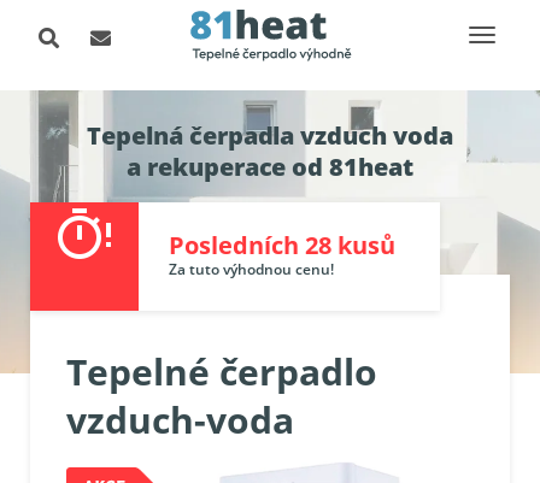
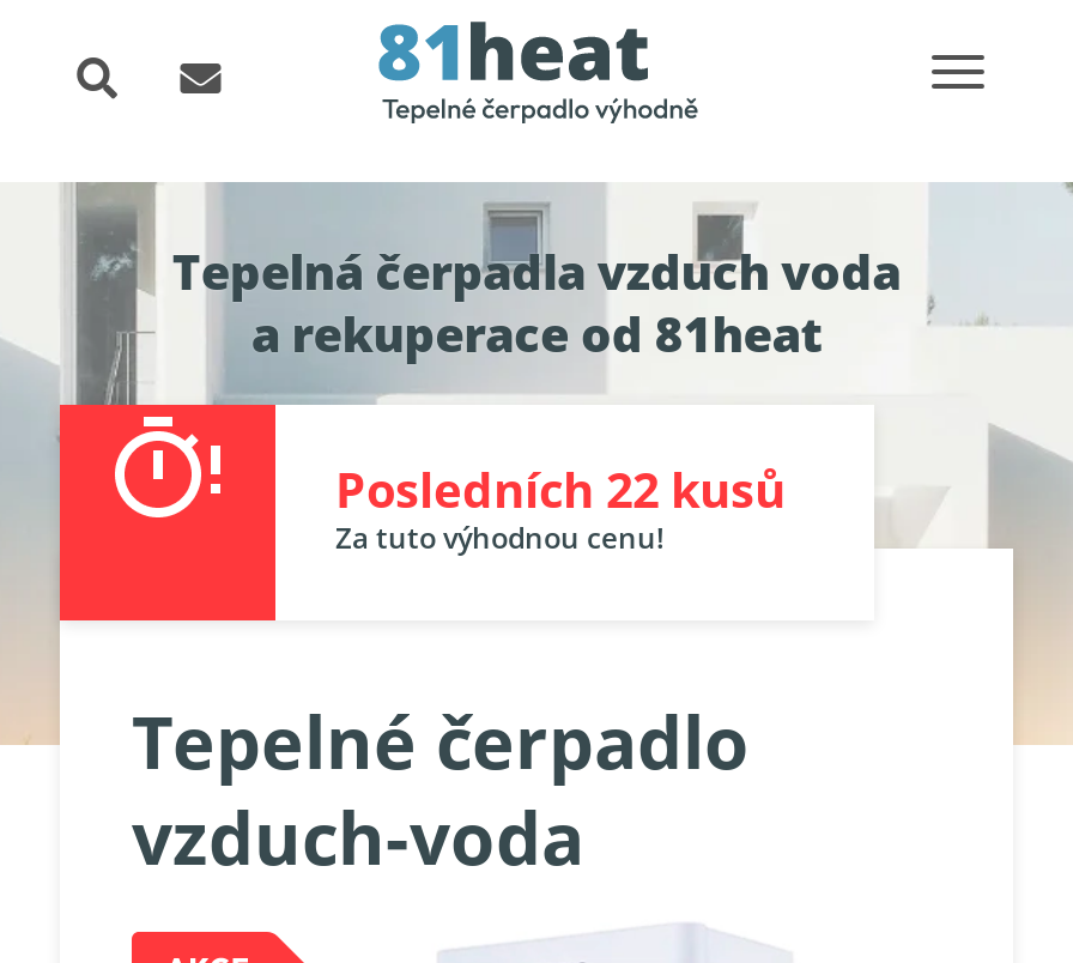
- Posledních 28 kusů
+ Posledních 22 kusů
